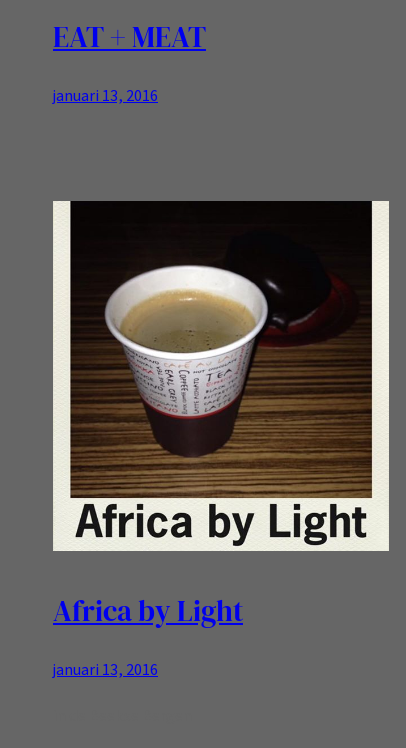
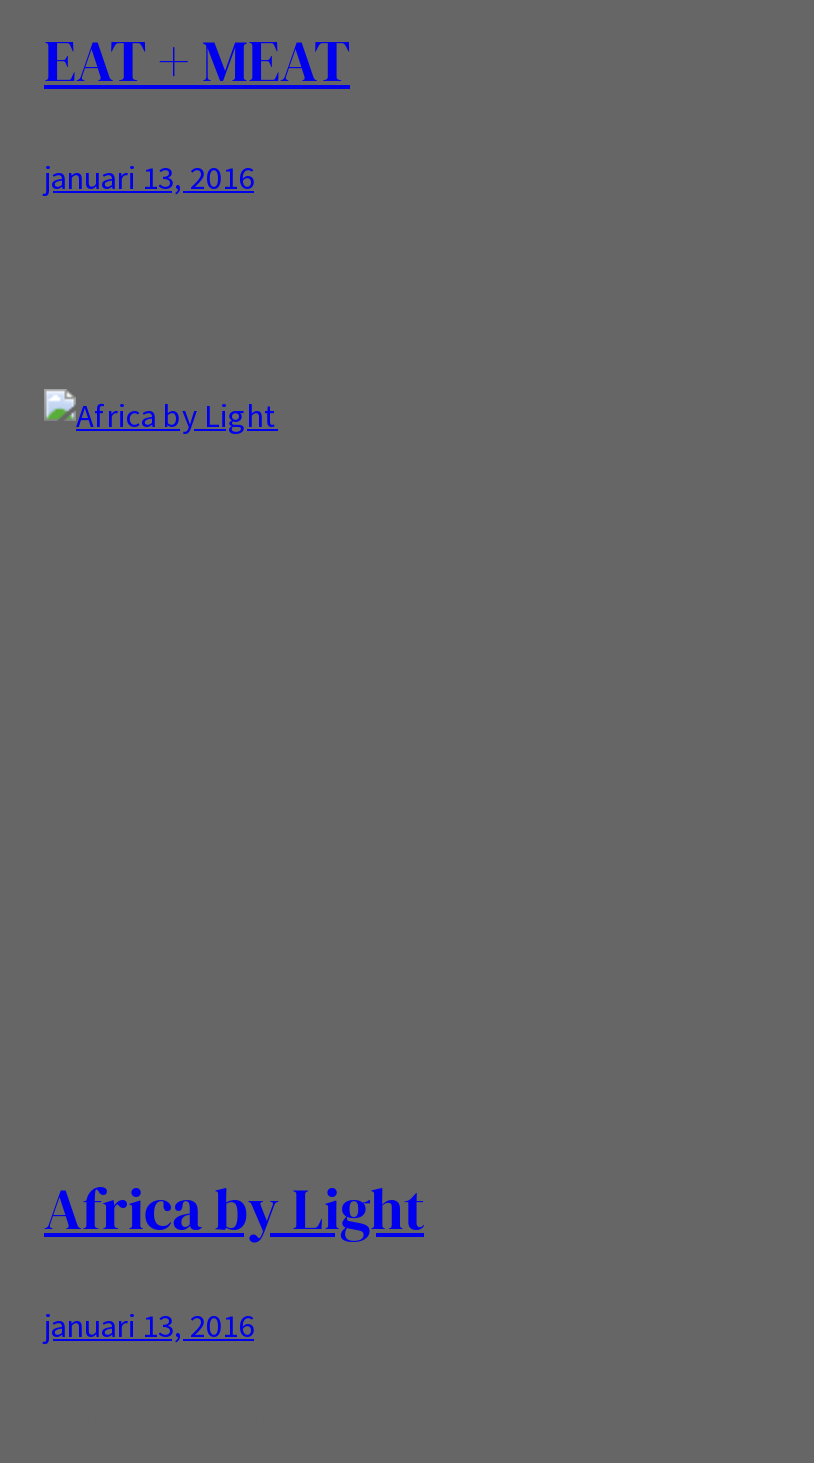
- [image]
